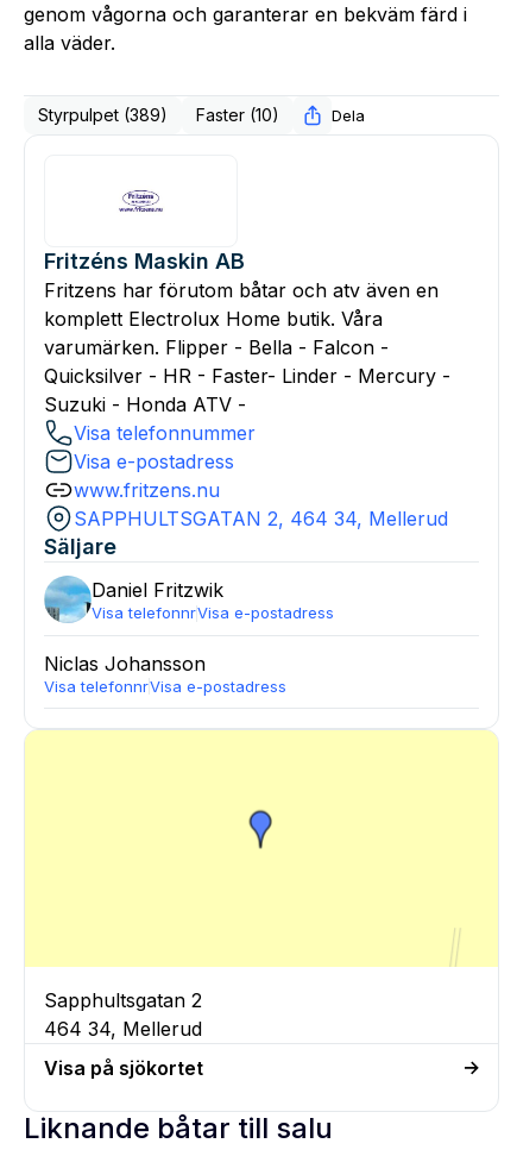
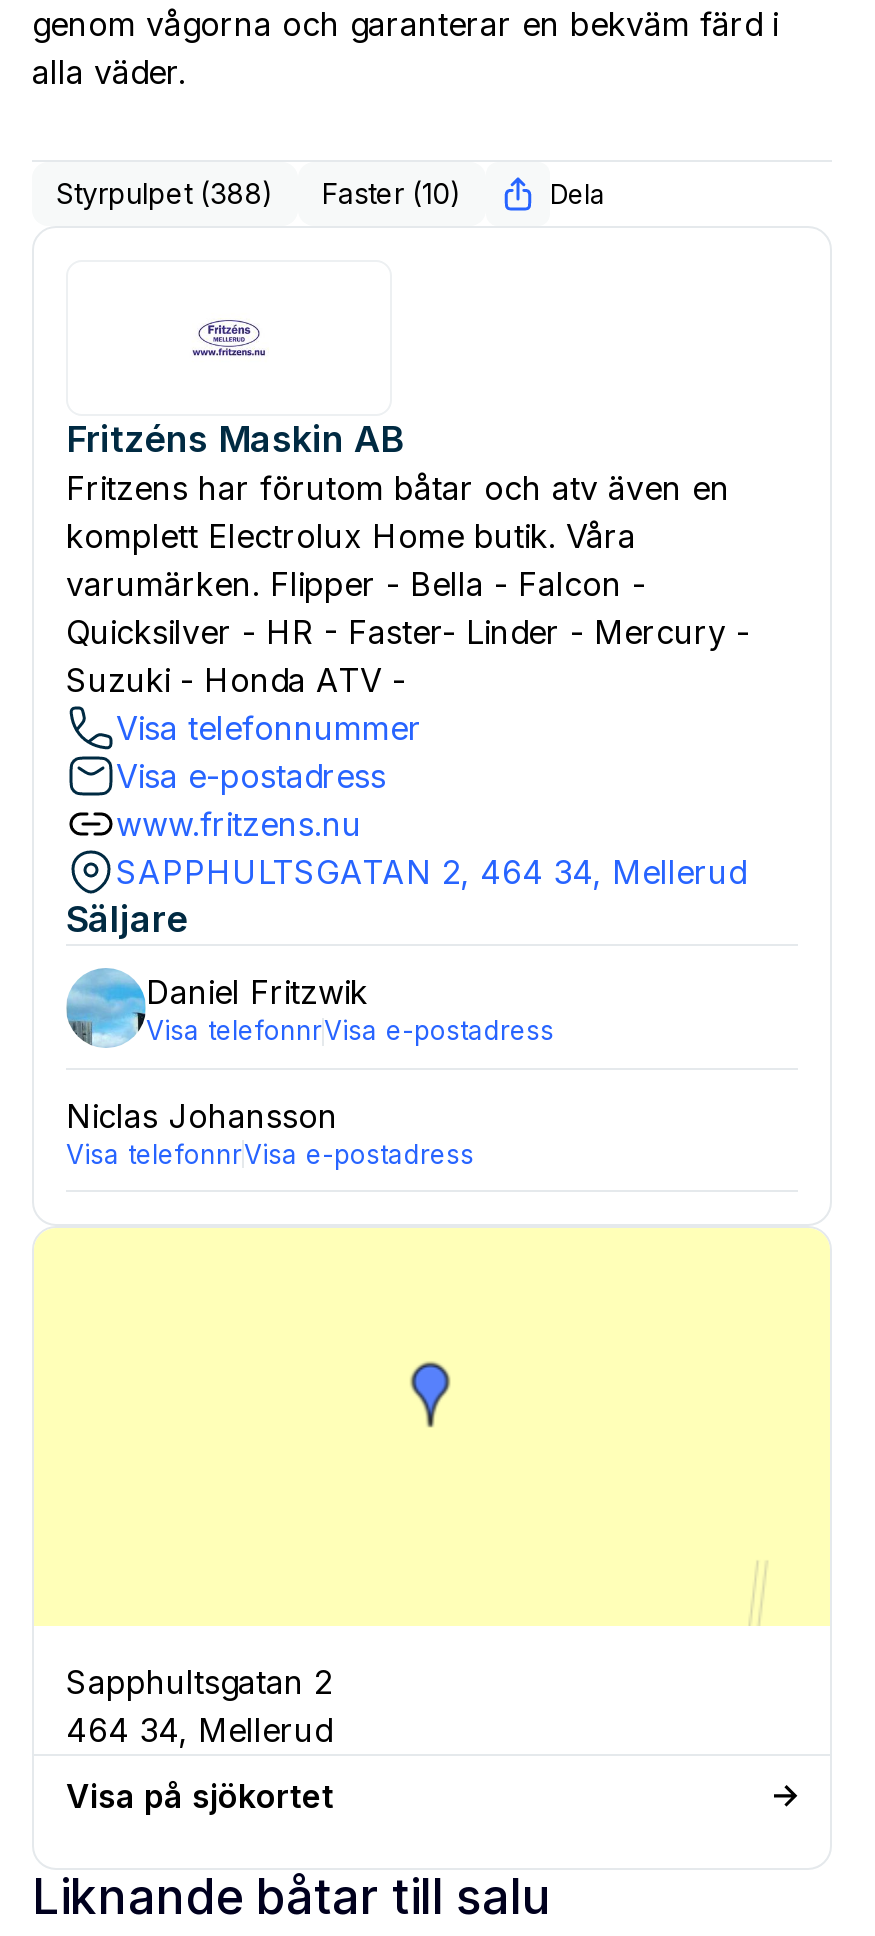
- Styrpulpet (389) Faster (10)
+ Styrpulpet (388) Faster (10)
